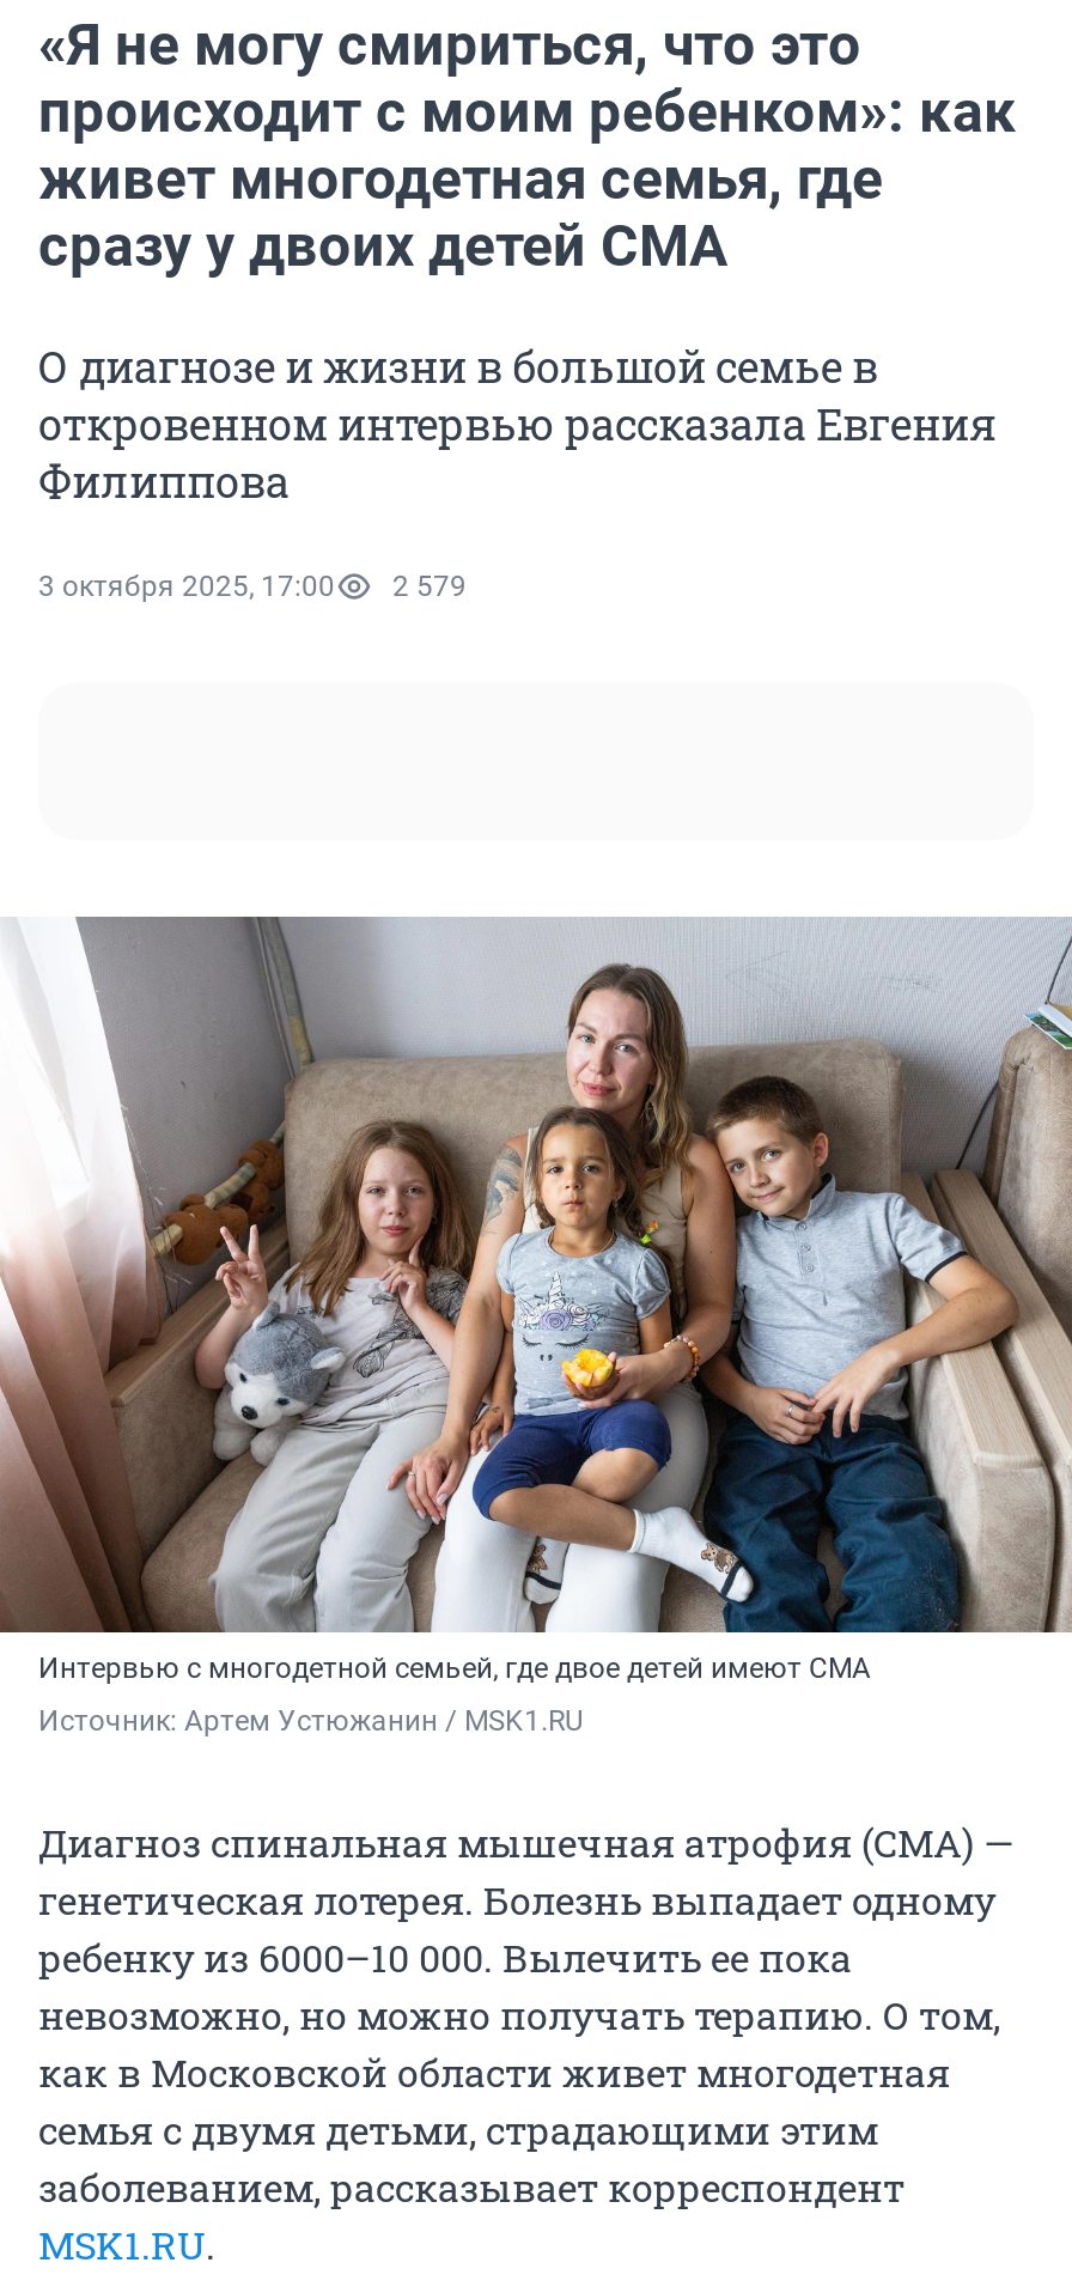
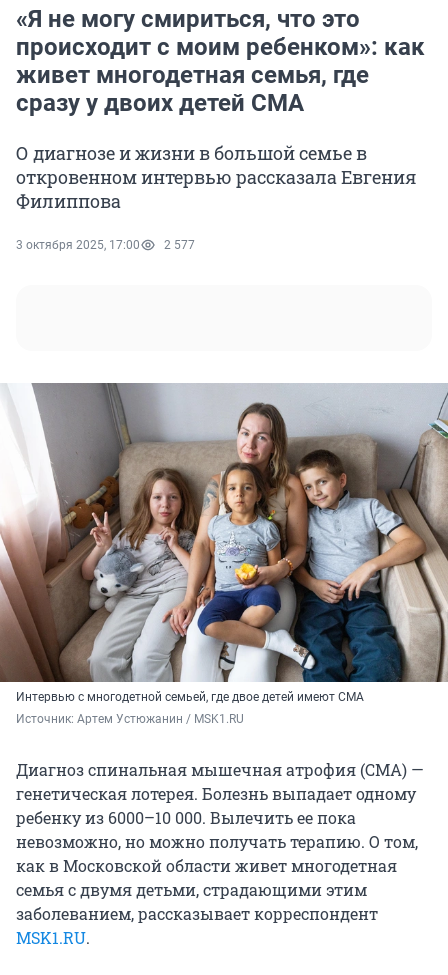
- 3 октября 2025, 17:00 2 579
+ 3 октября 2025, 17:00 2 577
